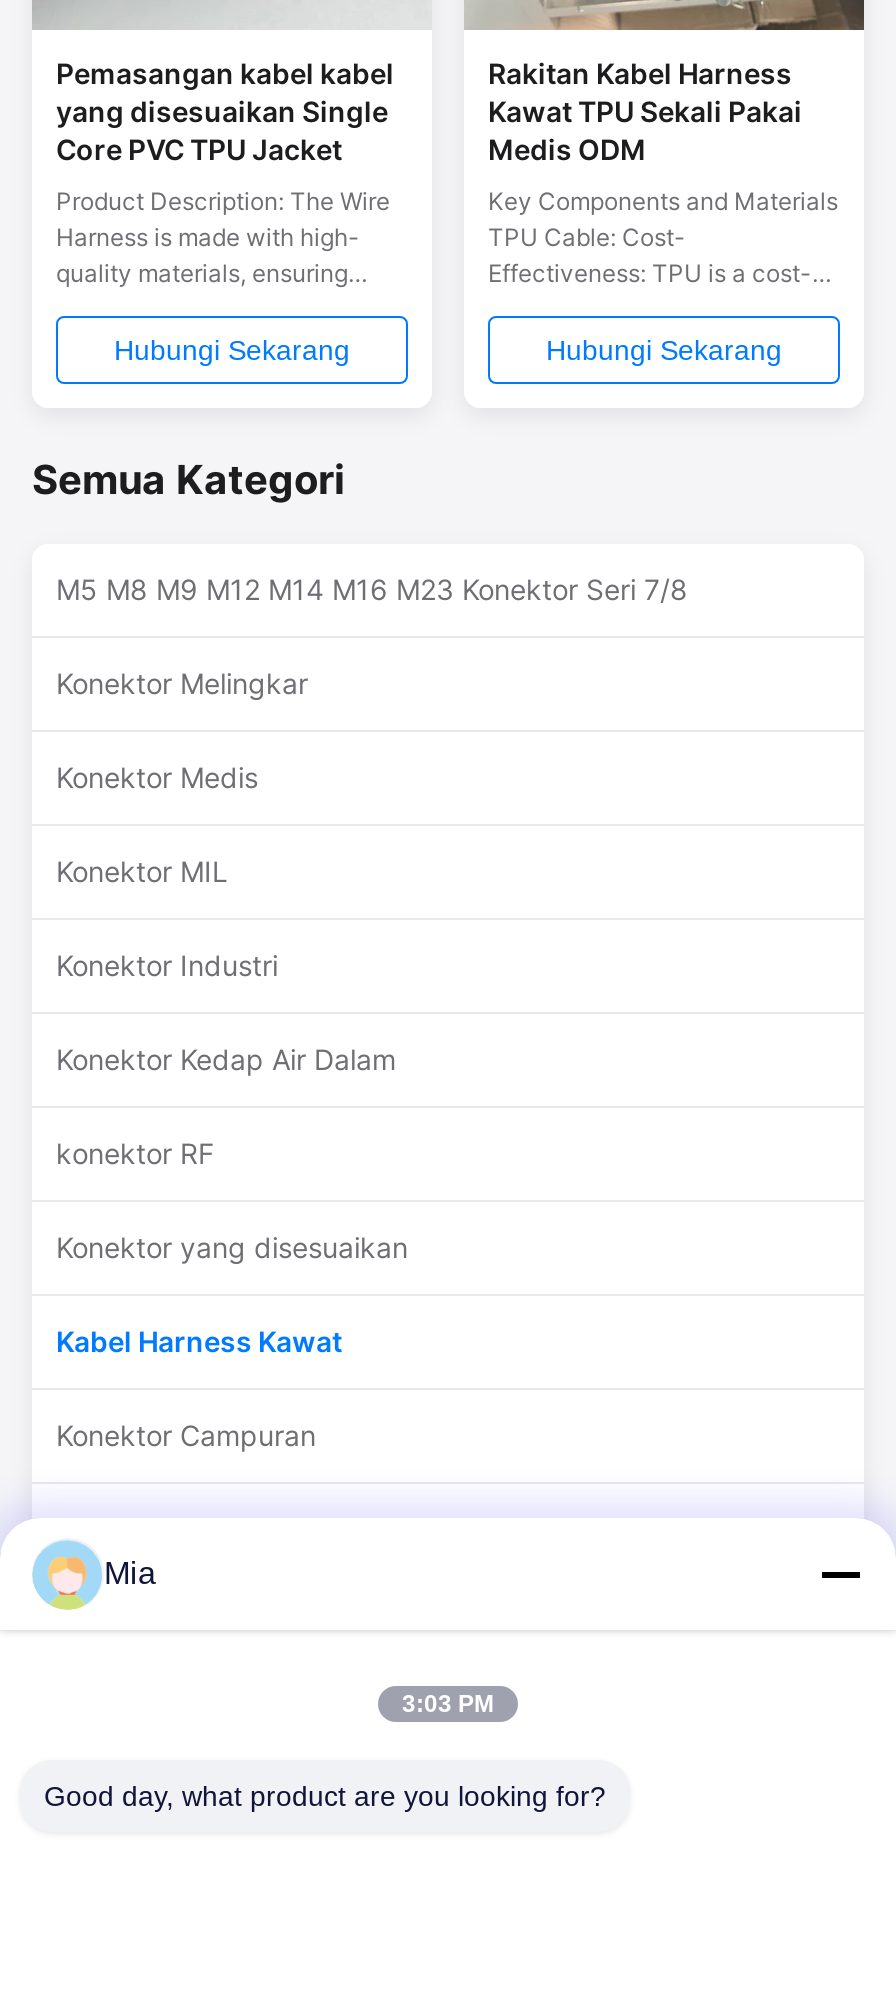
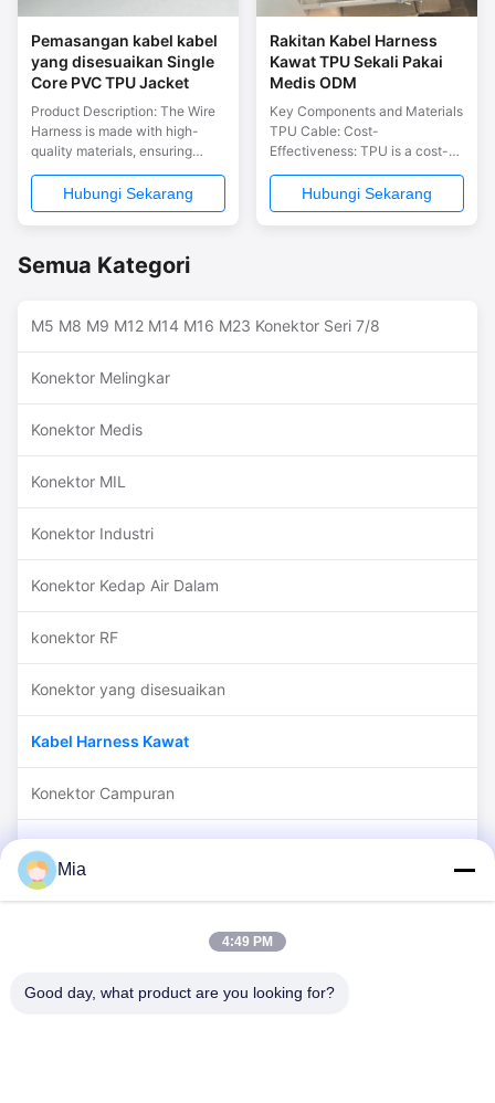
- 3:03 PM
+ 4:49 PM
